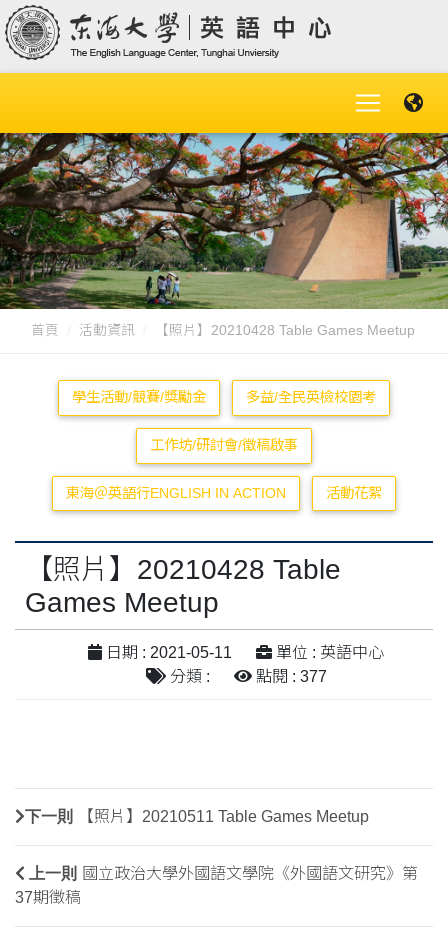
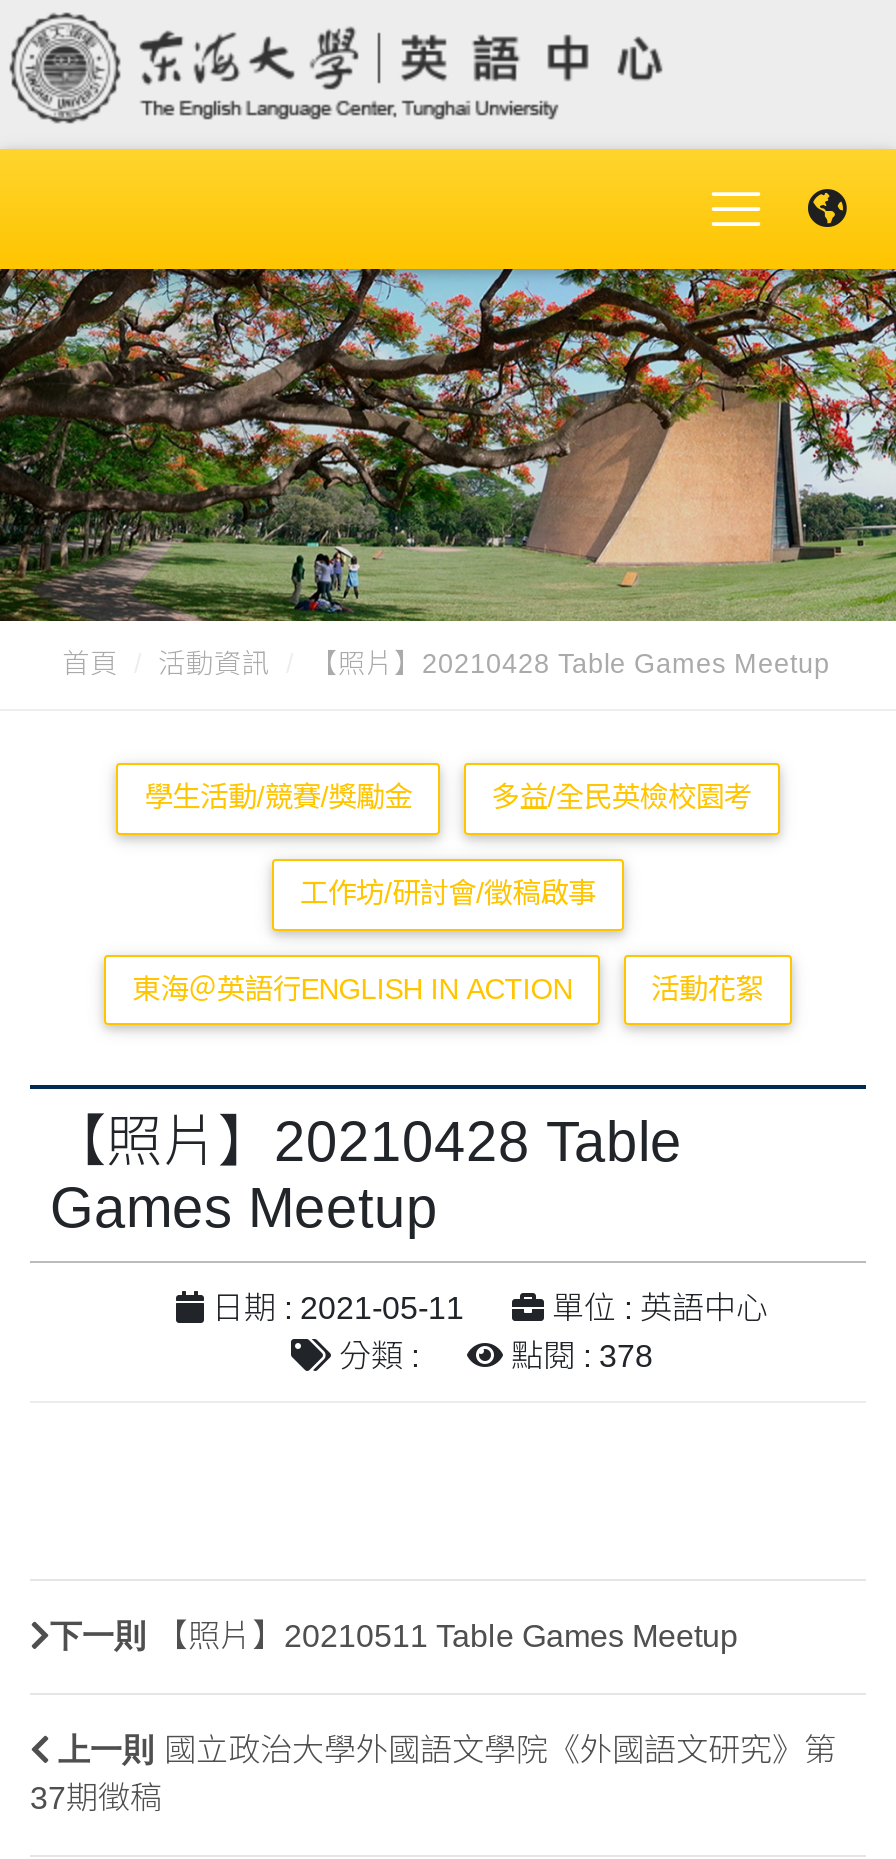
- 點閱 : 377
+ 點閱 : 378
